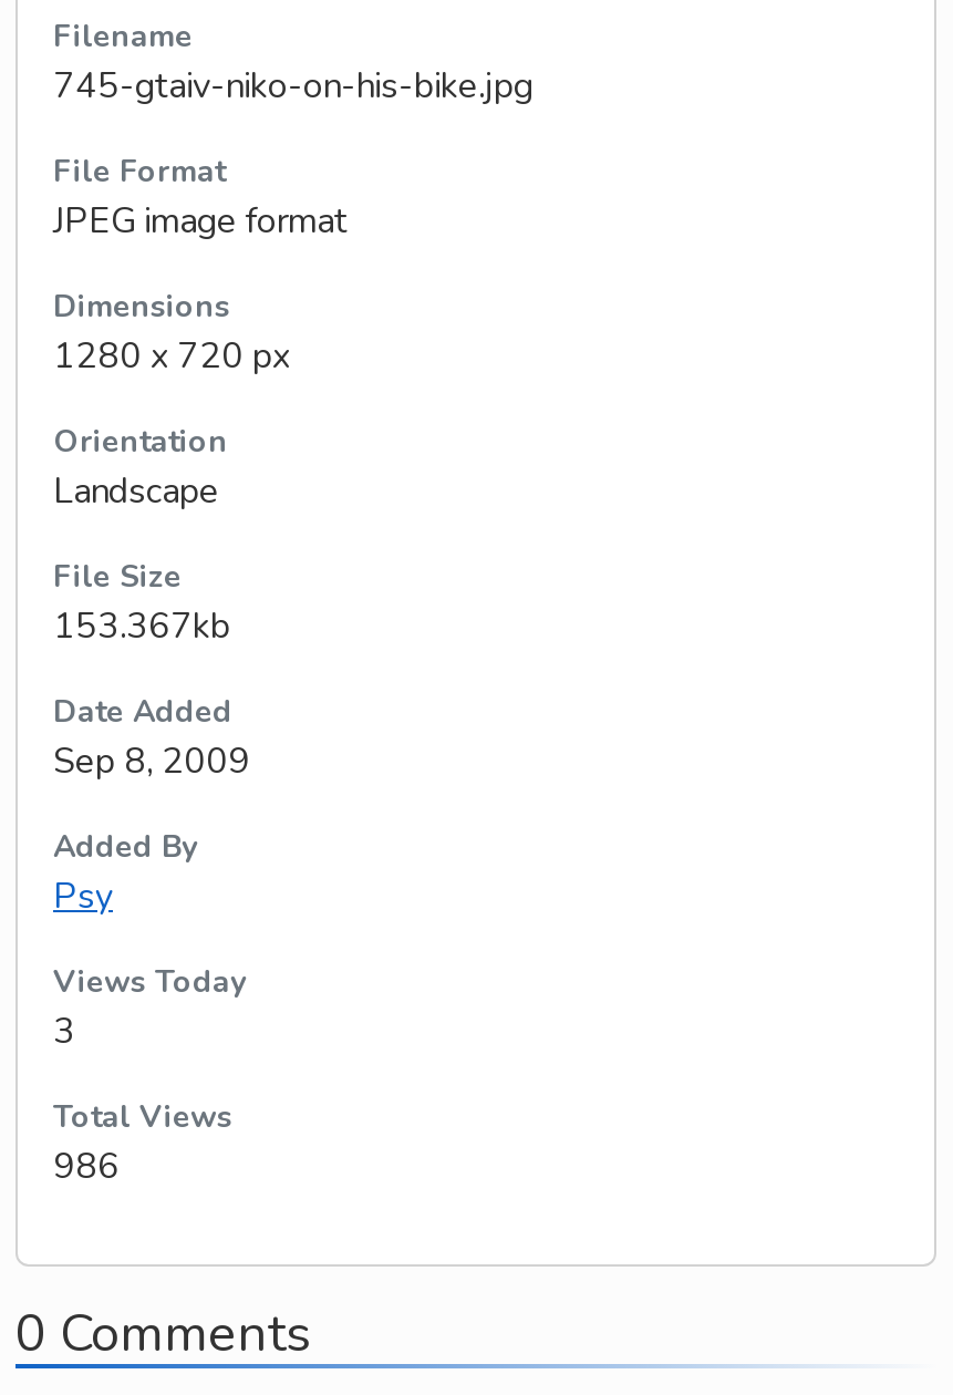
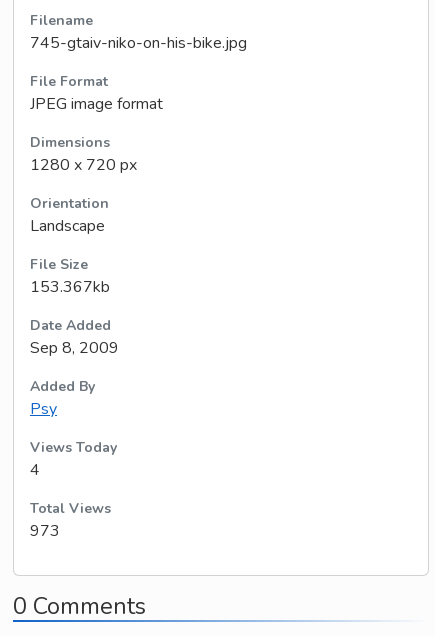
- 3
+ 4

- 986
+ 973
